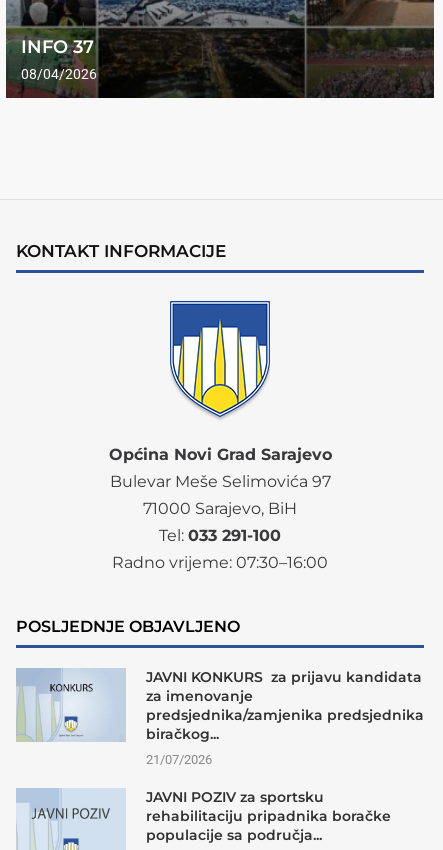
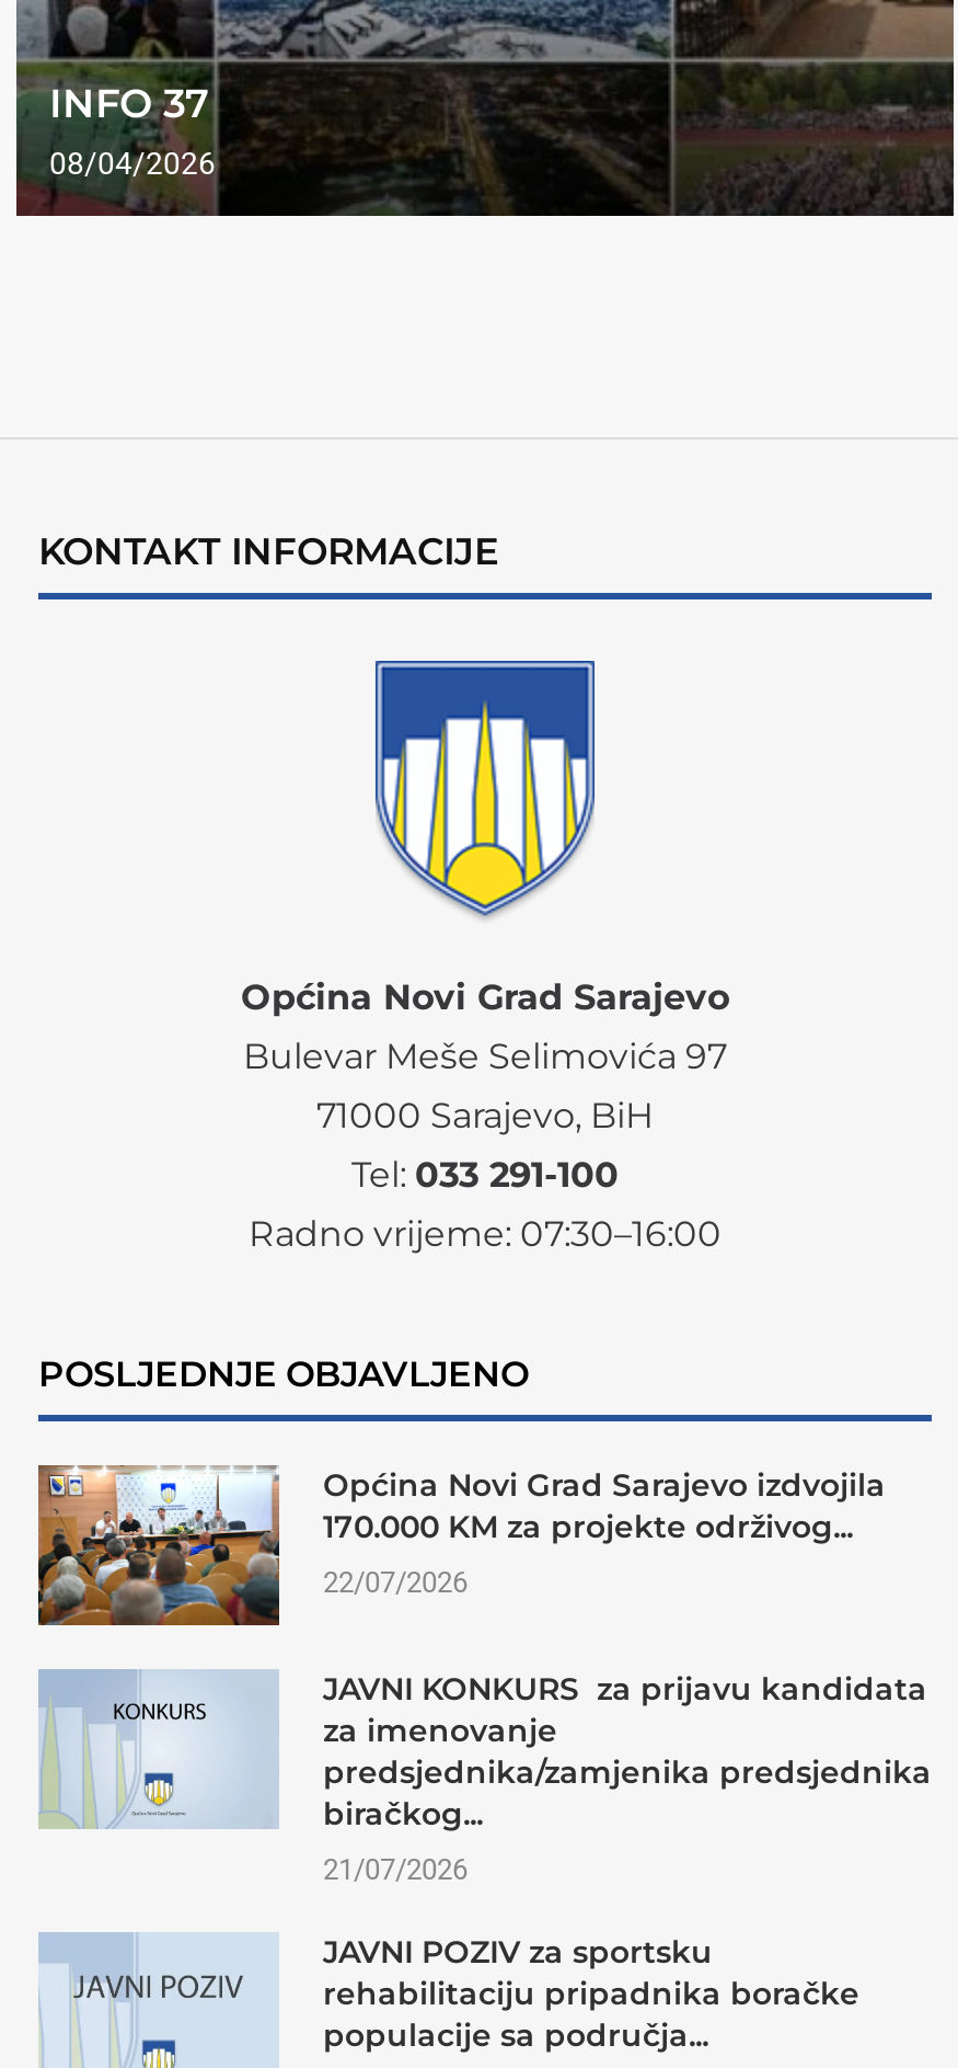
+ [image]
+ Općina Novi Grad Sarajevo izdvojila
+ 170.000 KM za projekte održivog...
+ 22/07/2026
